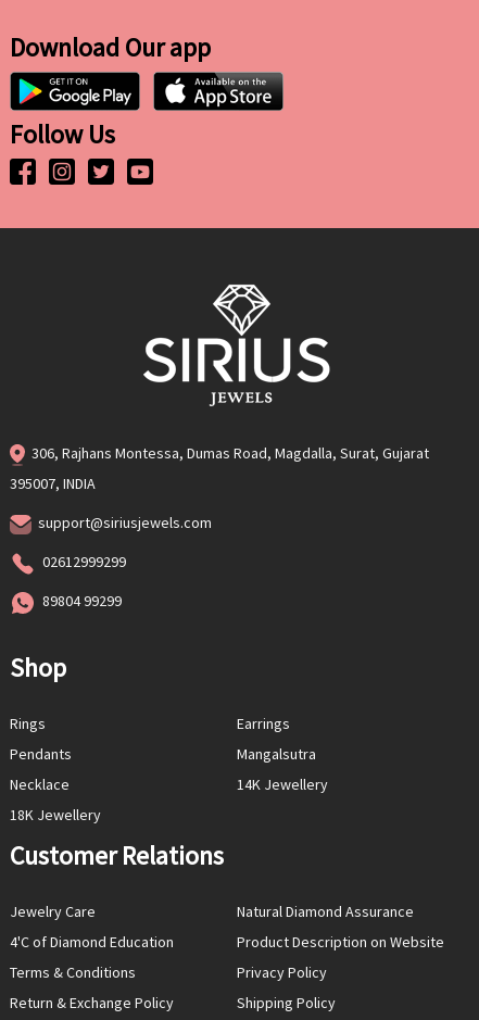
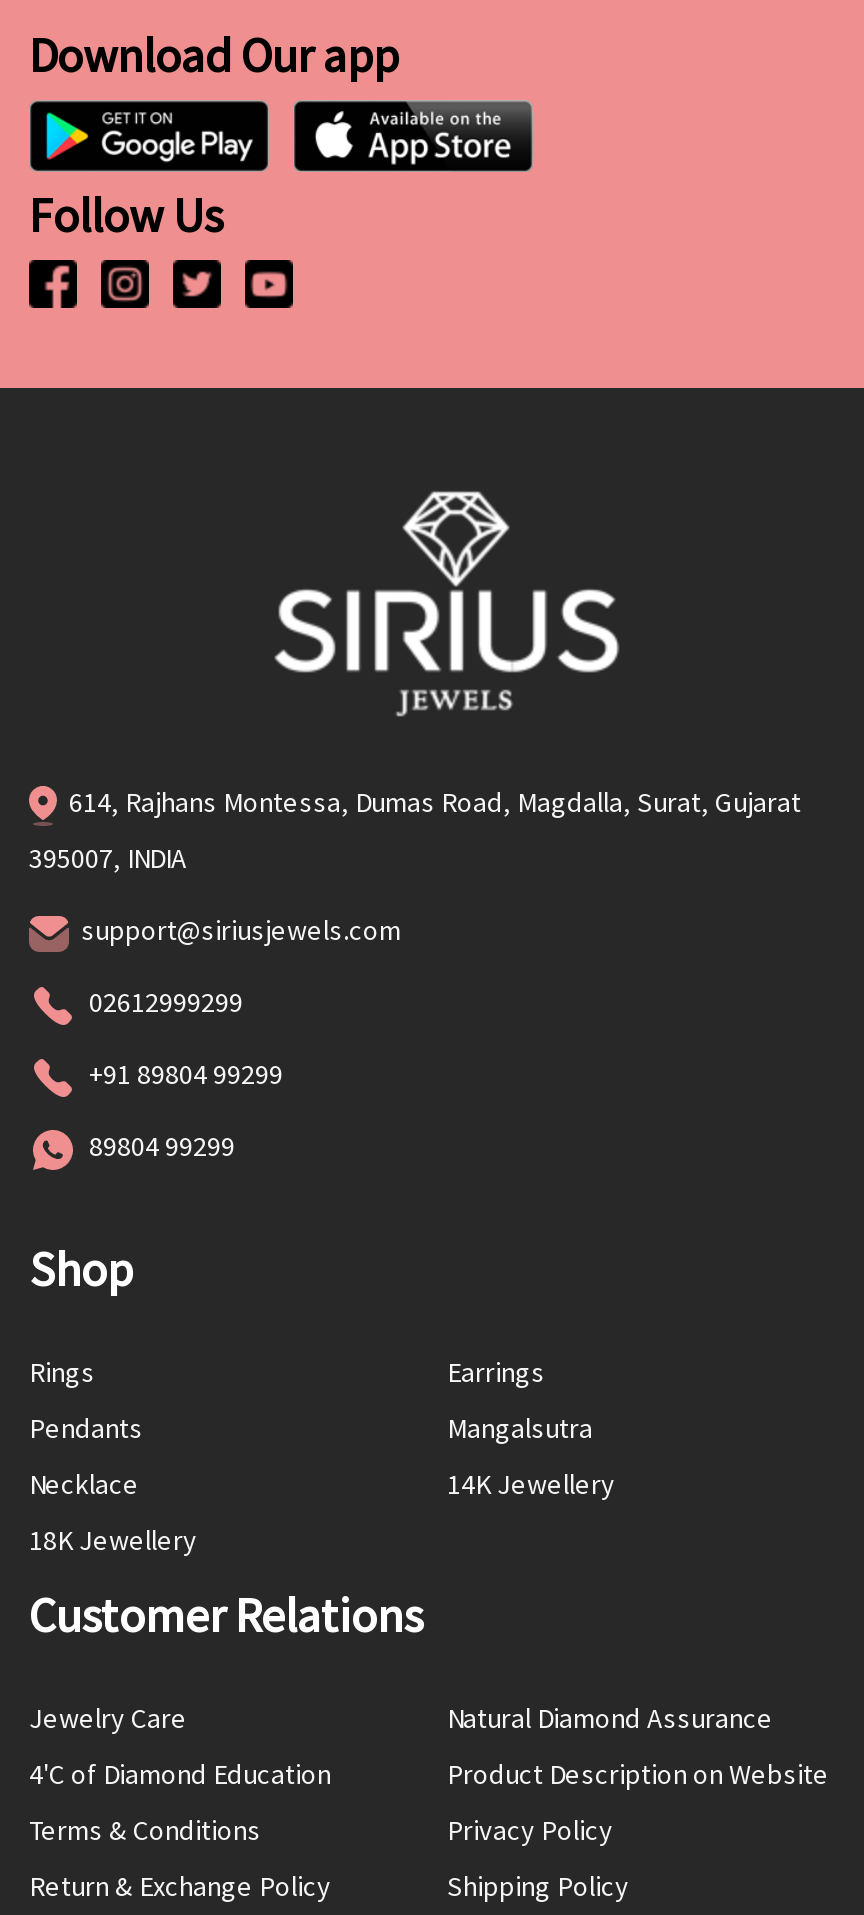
- 306, Rajhans Montessa, Dumas Road, Magdalla, Surat, Gujarat
+ 614, Rajhans Montessa, Dumas Road, Magdalla, Surat, Gujarat

+ +91 89804 99299
